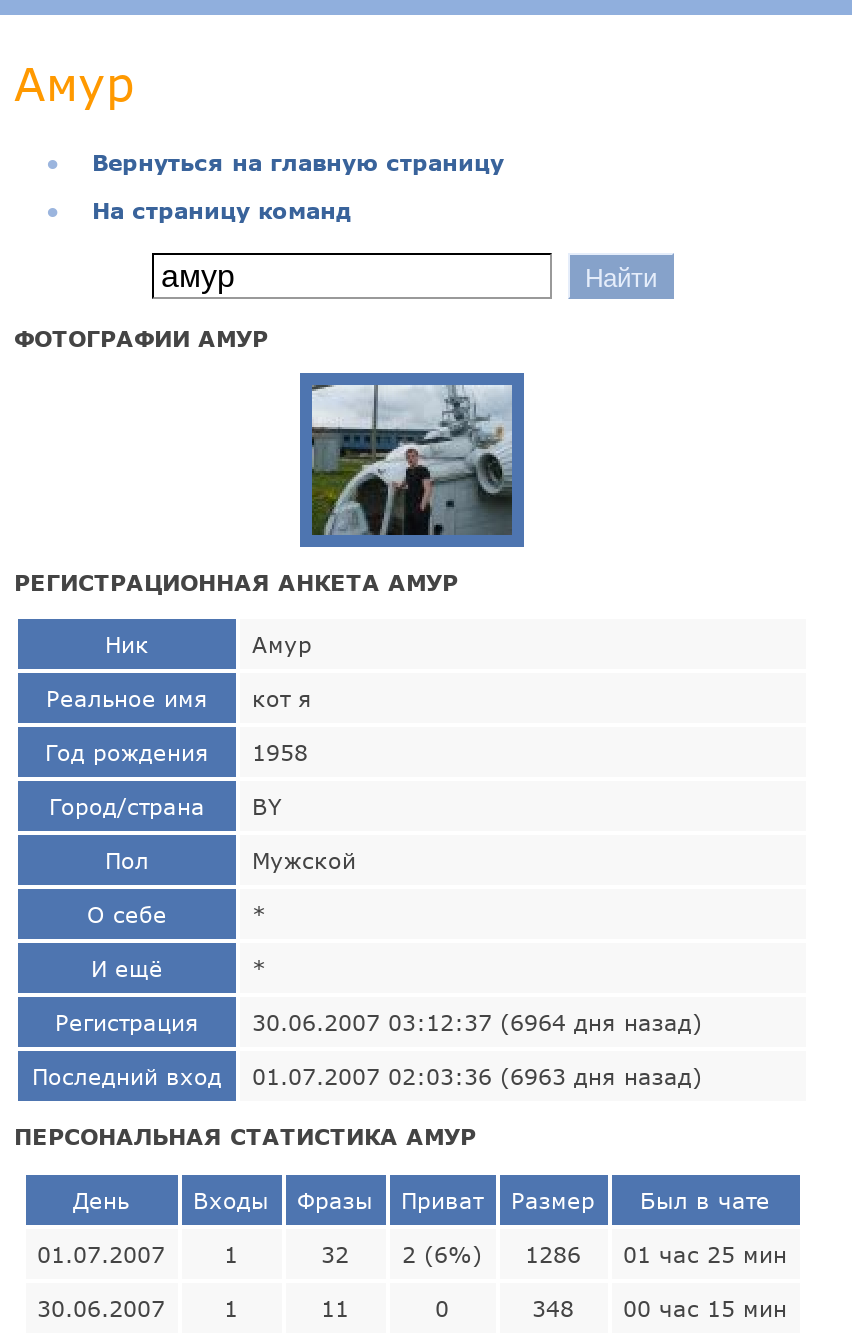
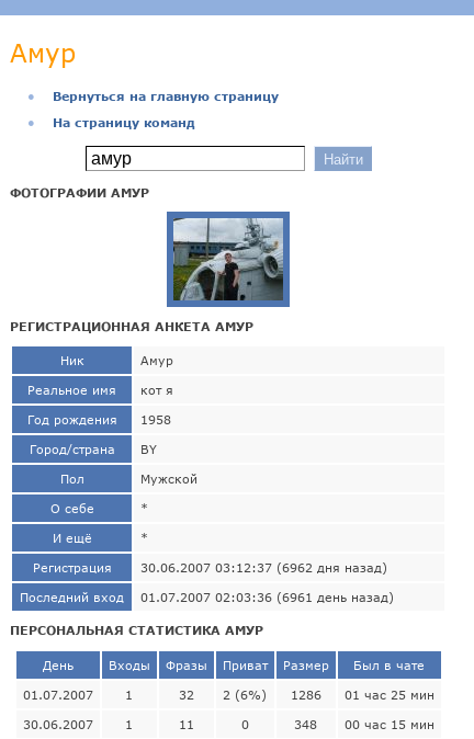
- 30.06.2007 03:12:37 (6964 дня назад)
+ 30.06.2007 03:12:37 (6962 дня назад)

- Последний вход 01.07.2007 02:03:36 (6963 дня назад)
+ Последний вход 01.07.2007 02:03:36 (6961 день назад)
